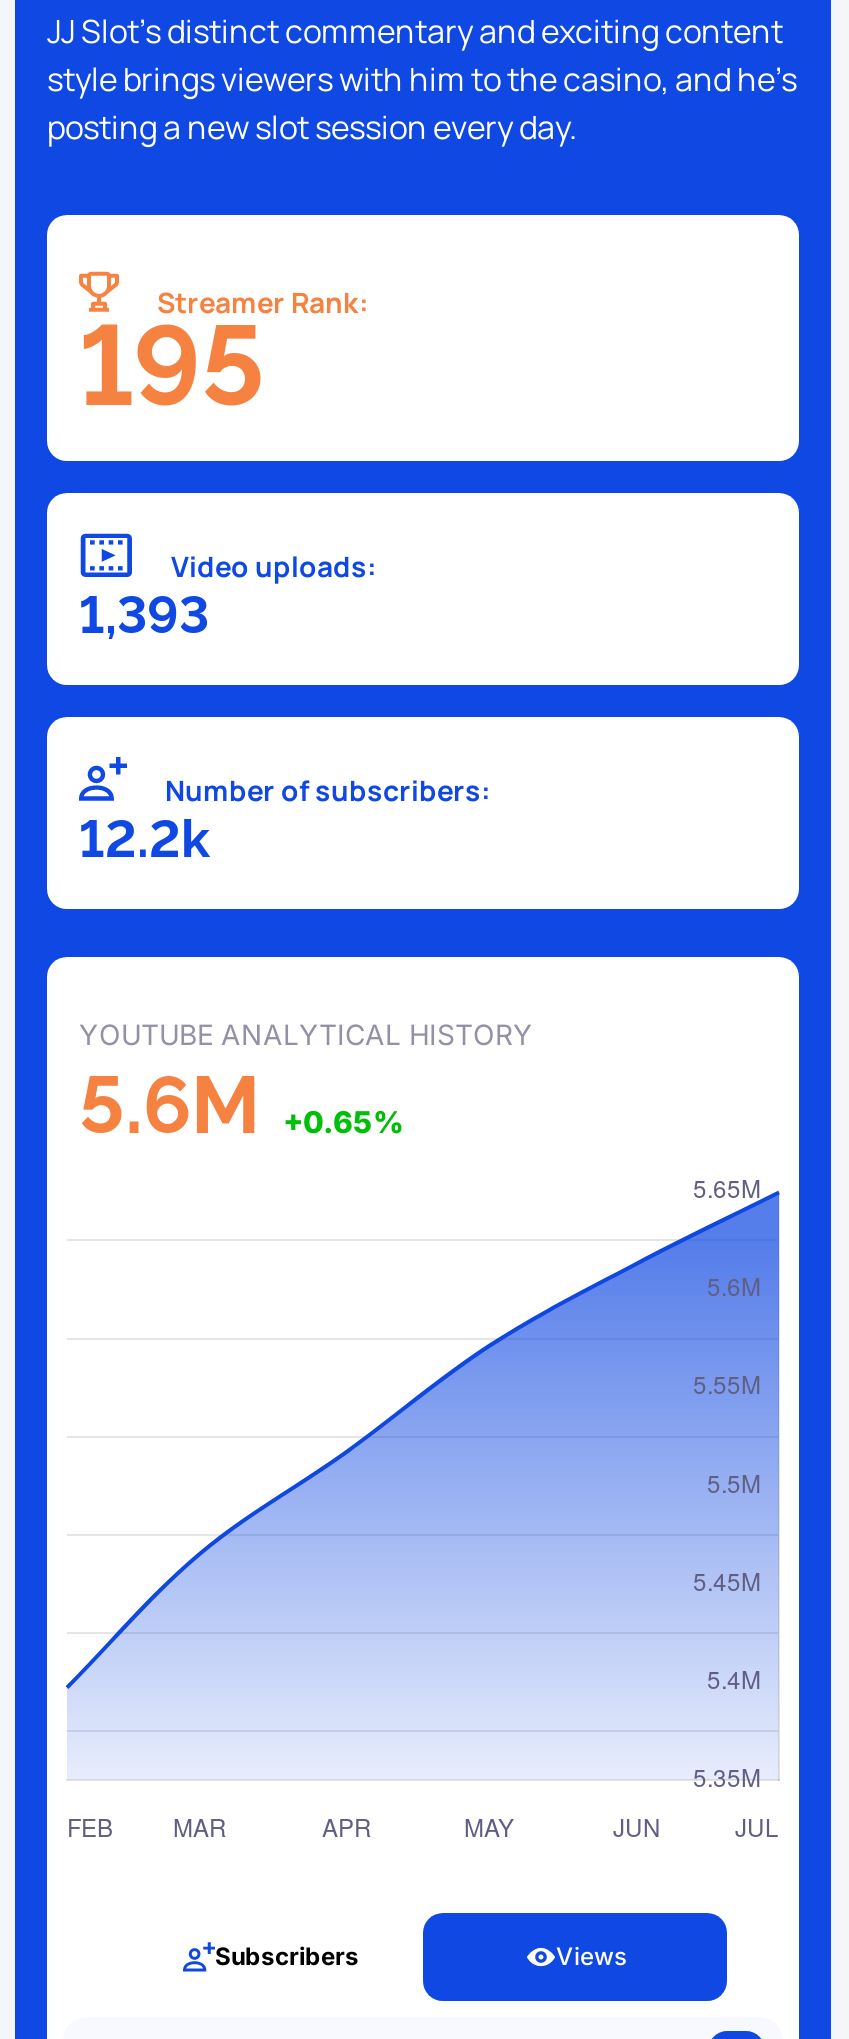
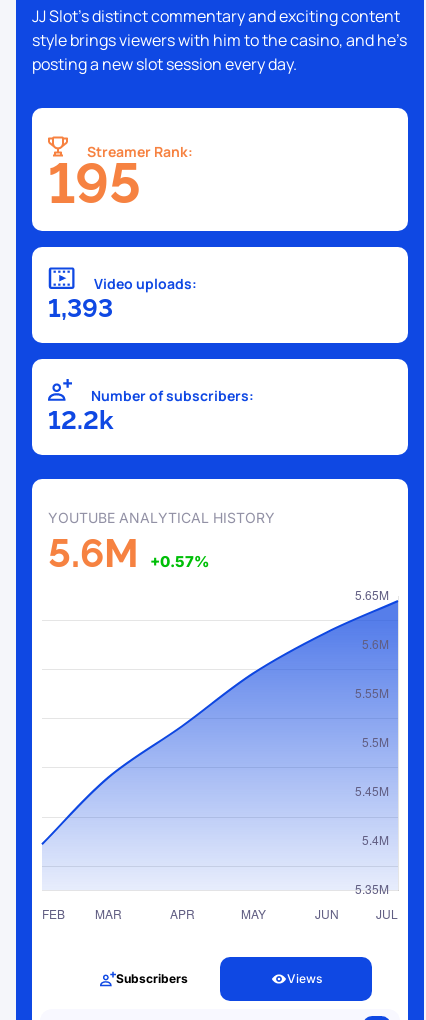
- 5.6M +0.65%
+ 5.6M +0.57%
